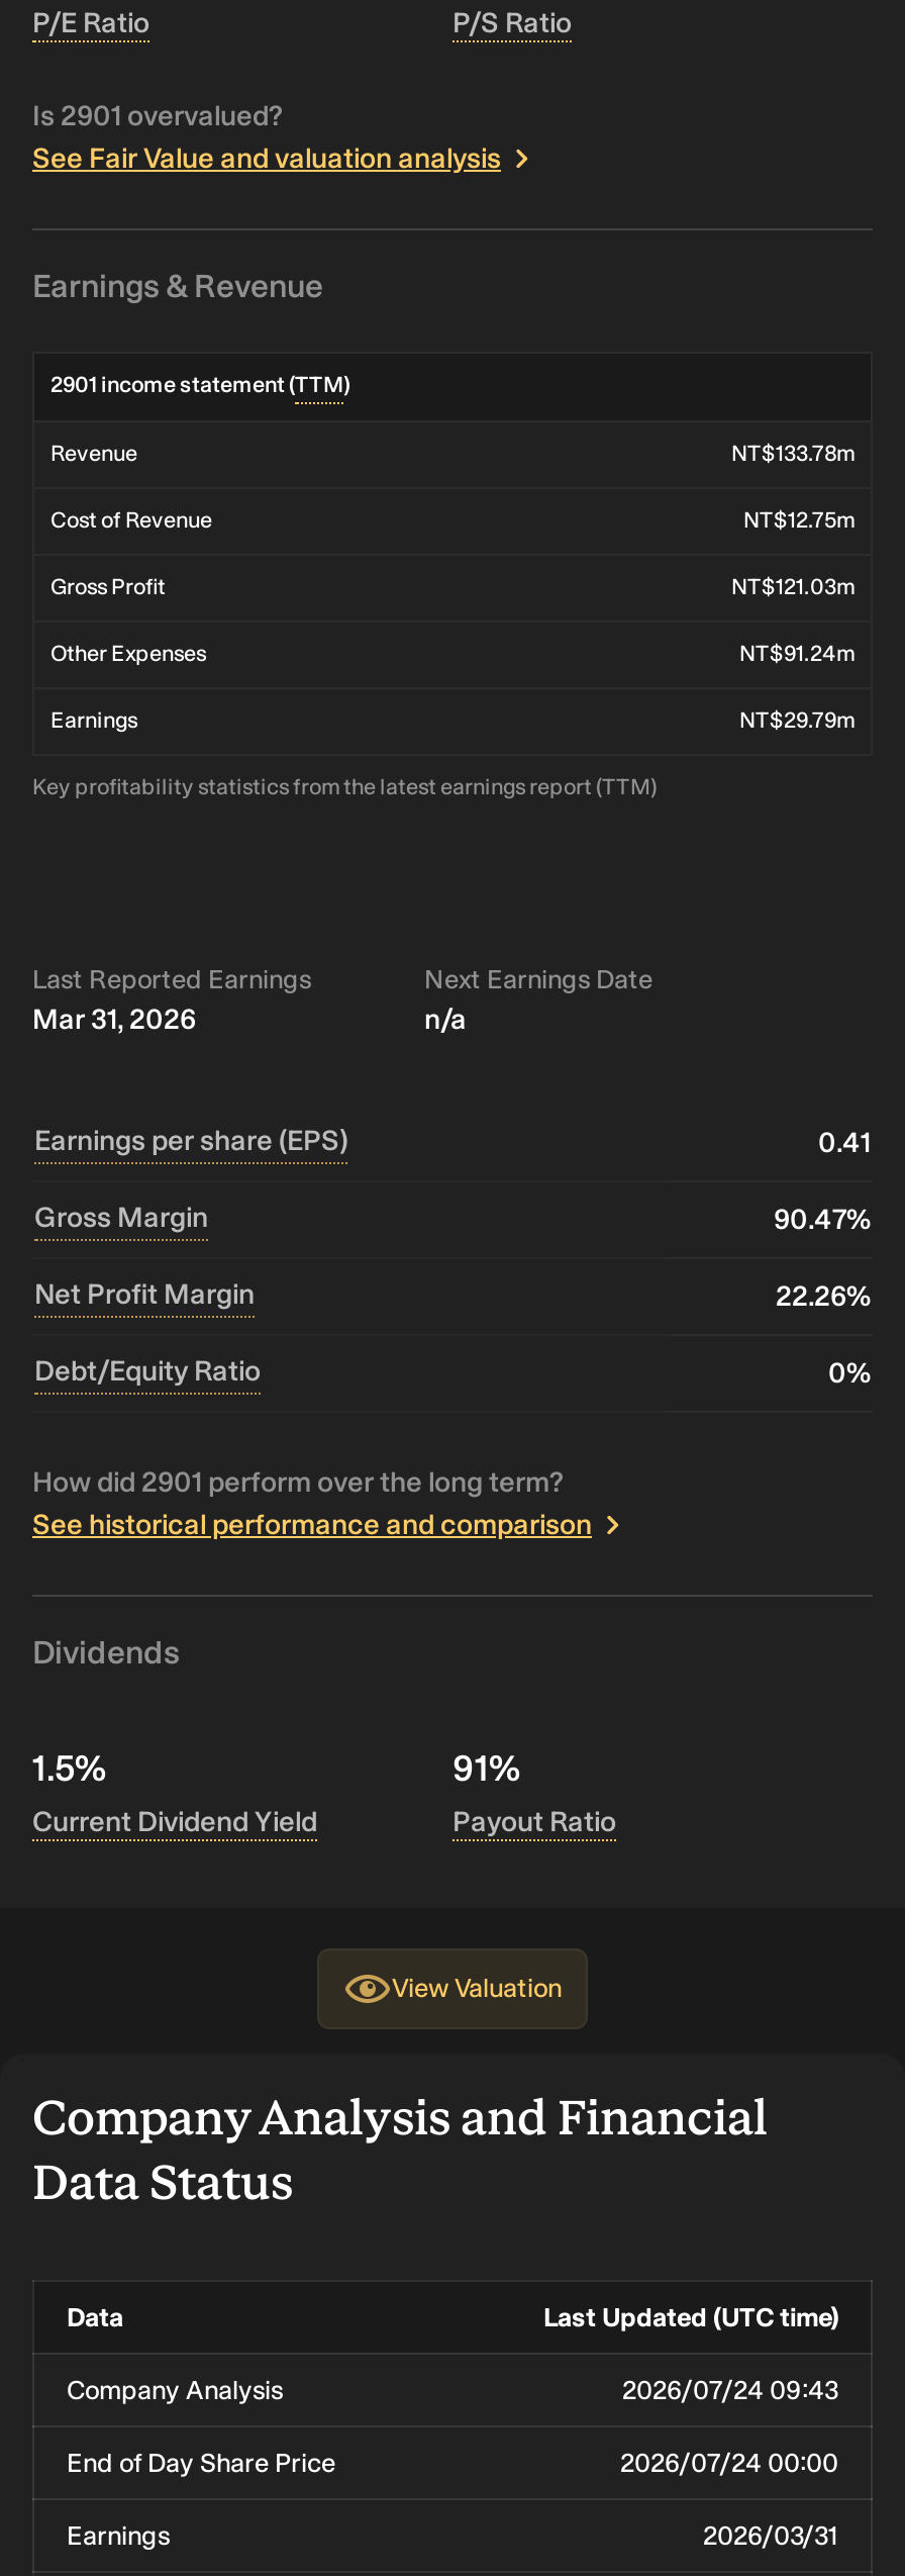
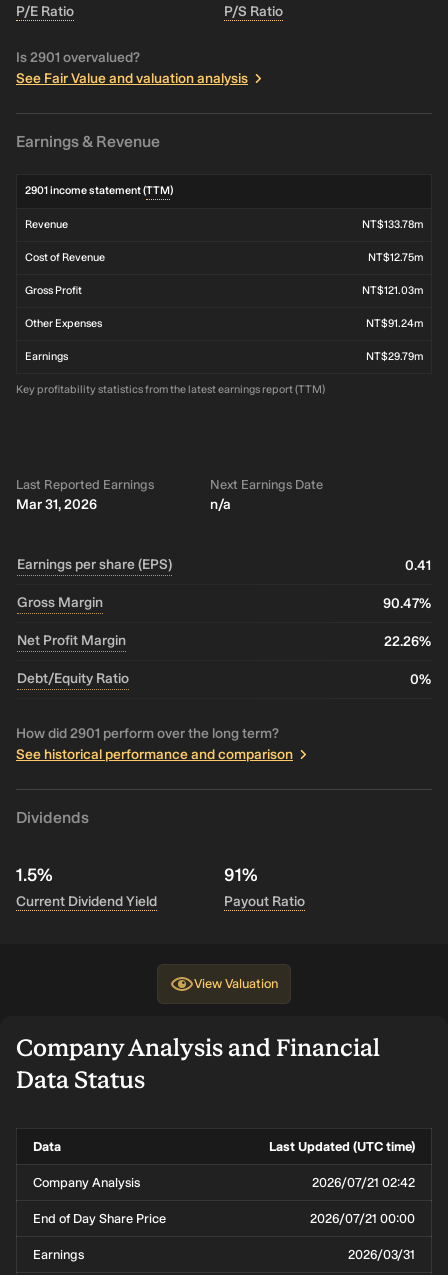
- 2026/07/24 09:43
+ 2026/07/21 02:42

- 2026/07/24 00:00
+ 2026/07/21 00:00
